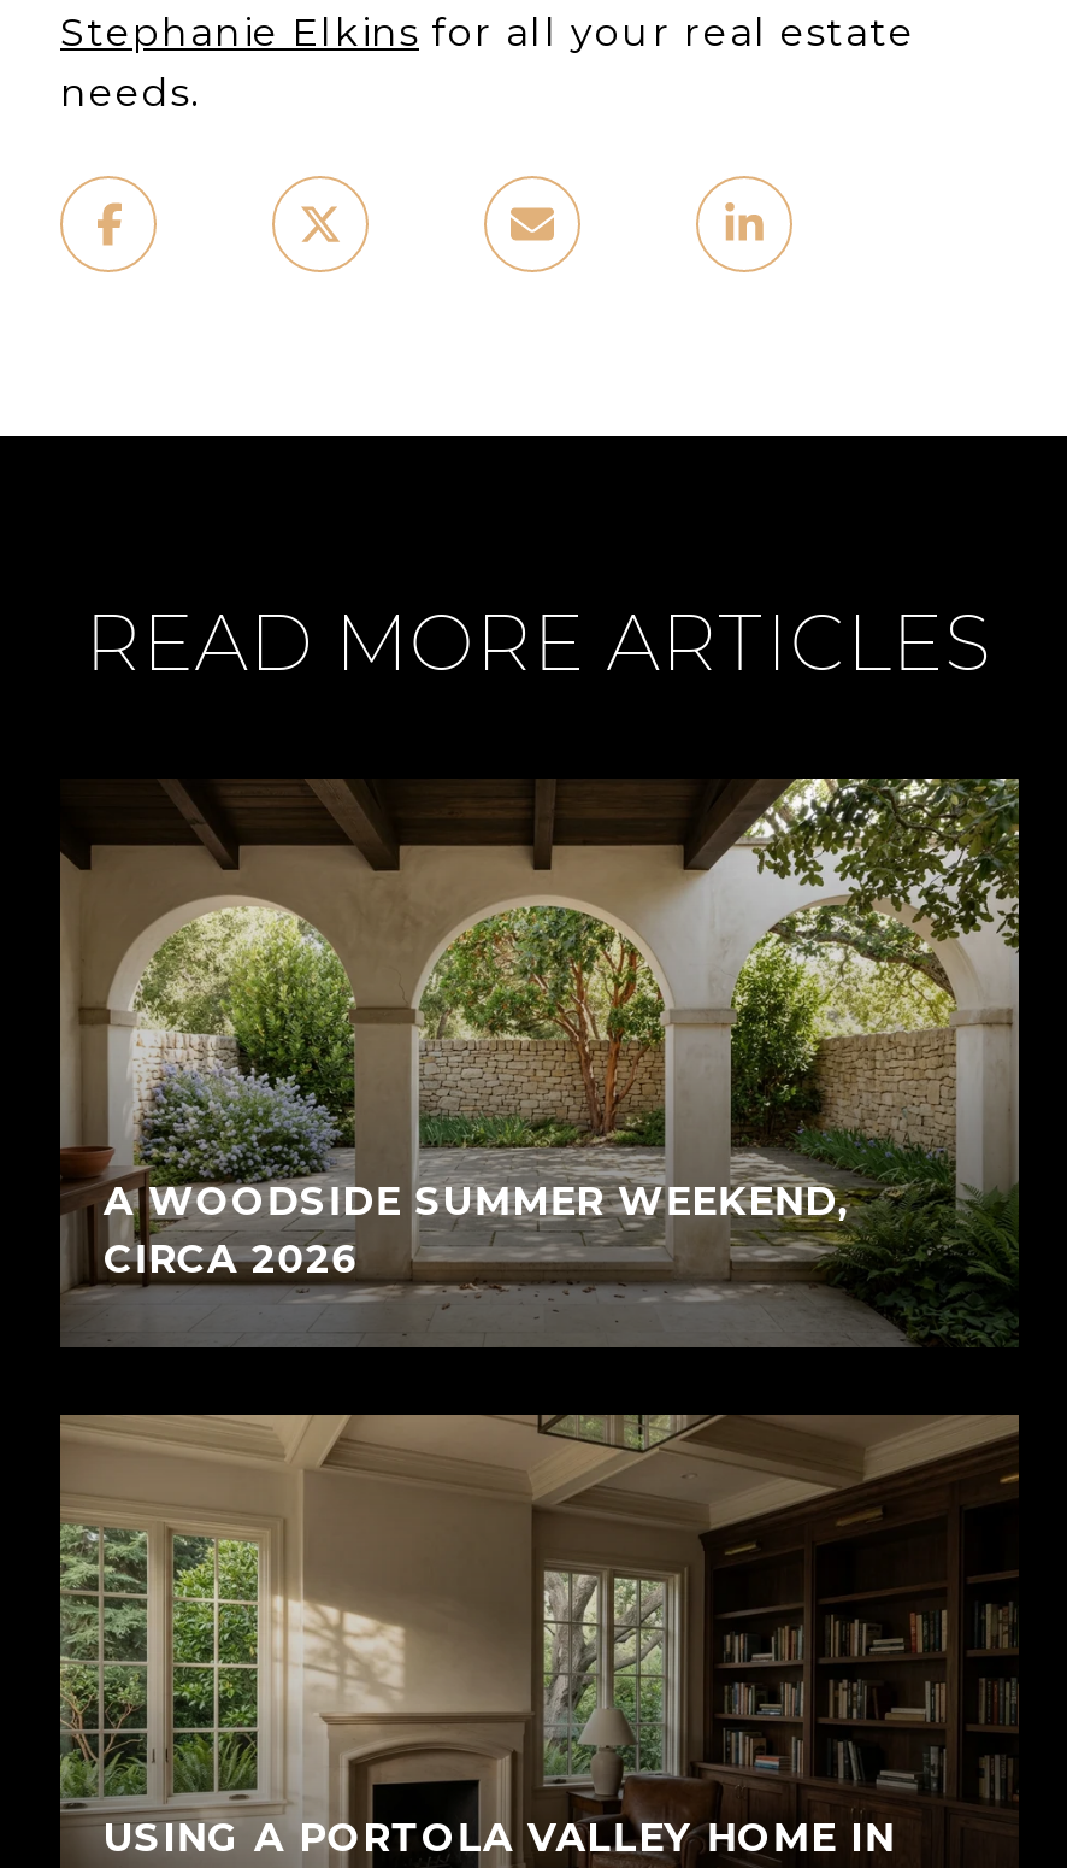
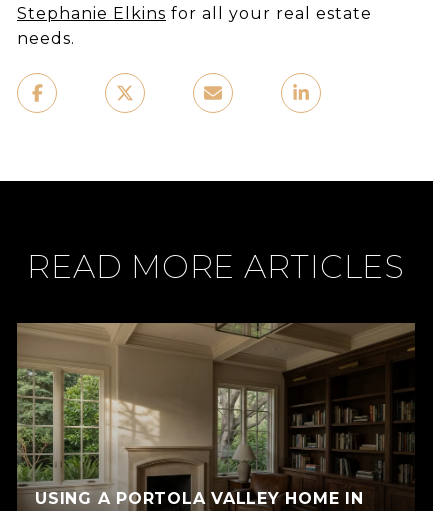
- [image]
- A WOODSIDE SUMMER WEEKEND,
- CIRCA 2026
